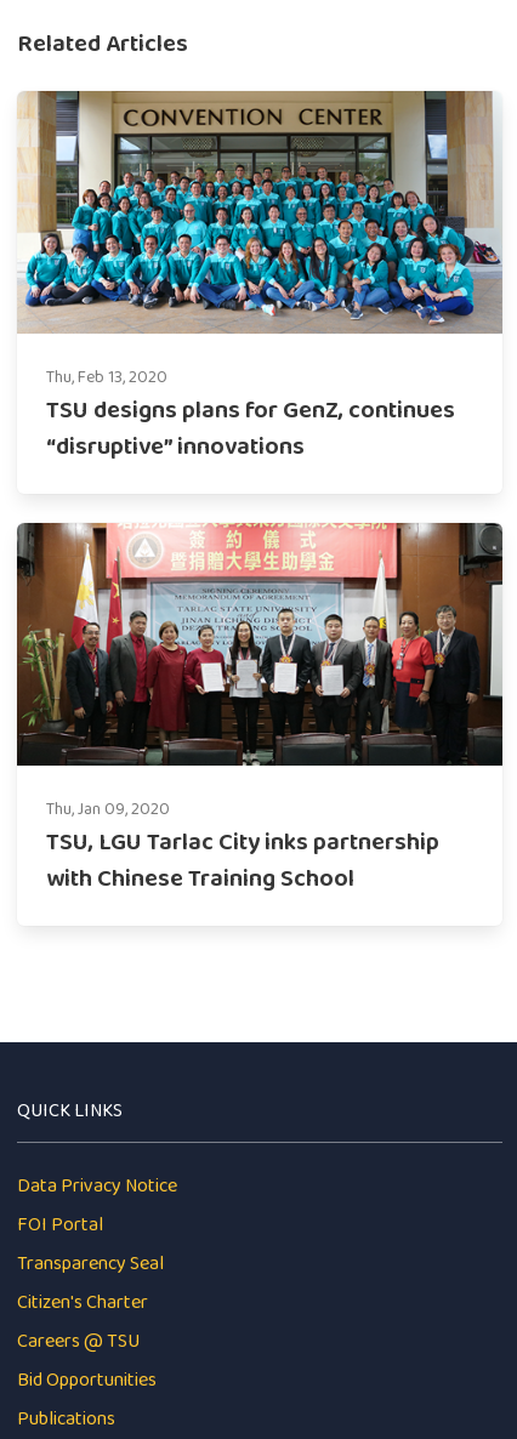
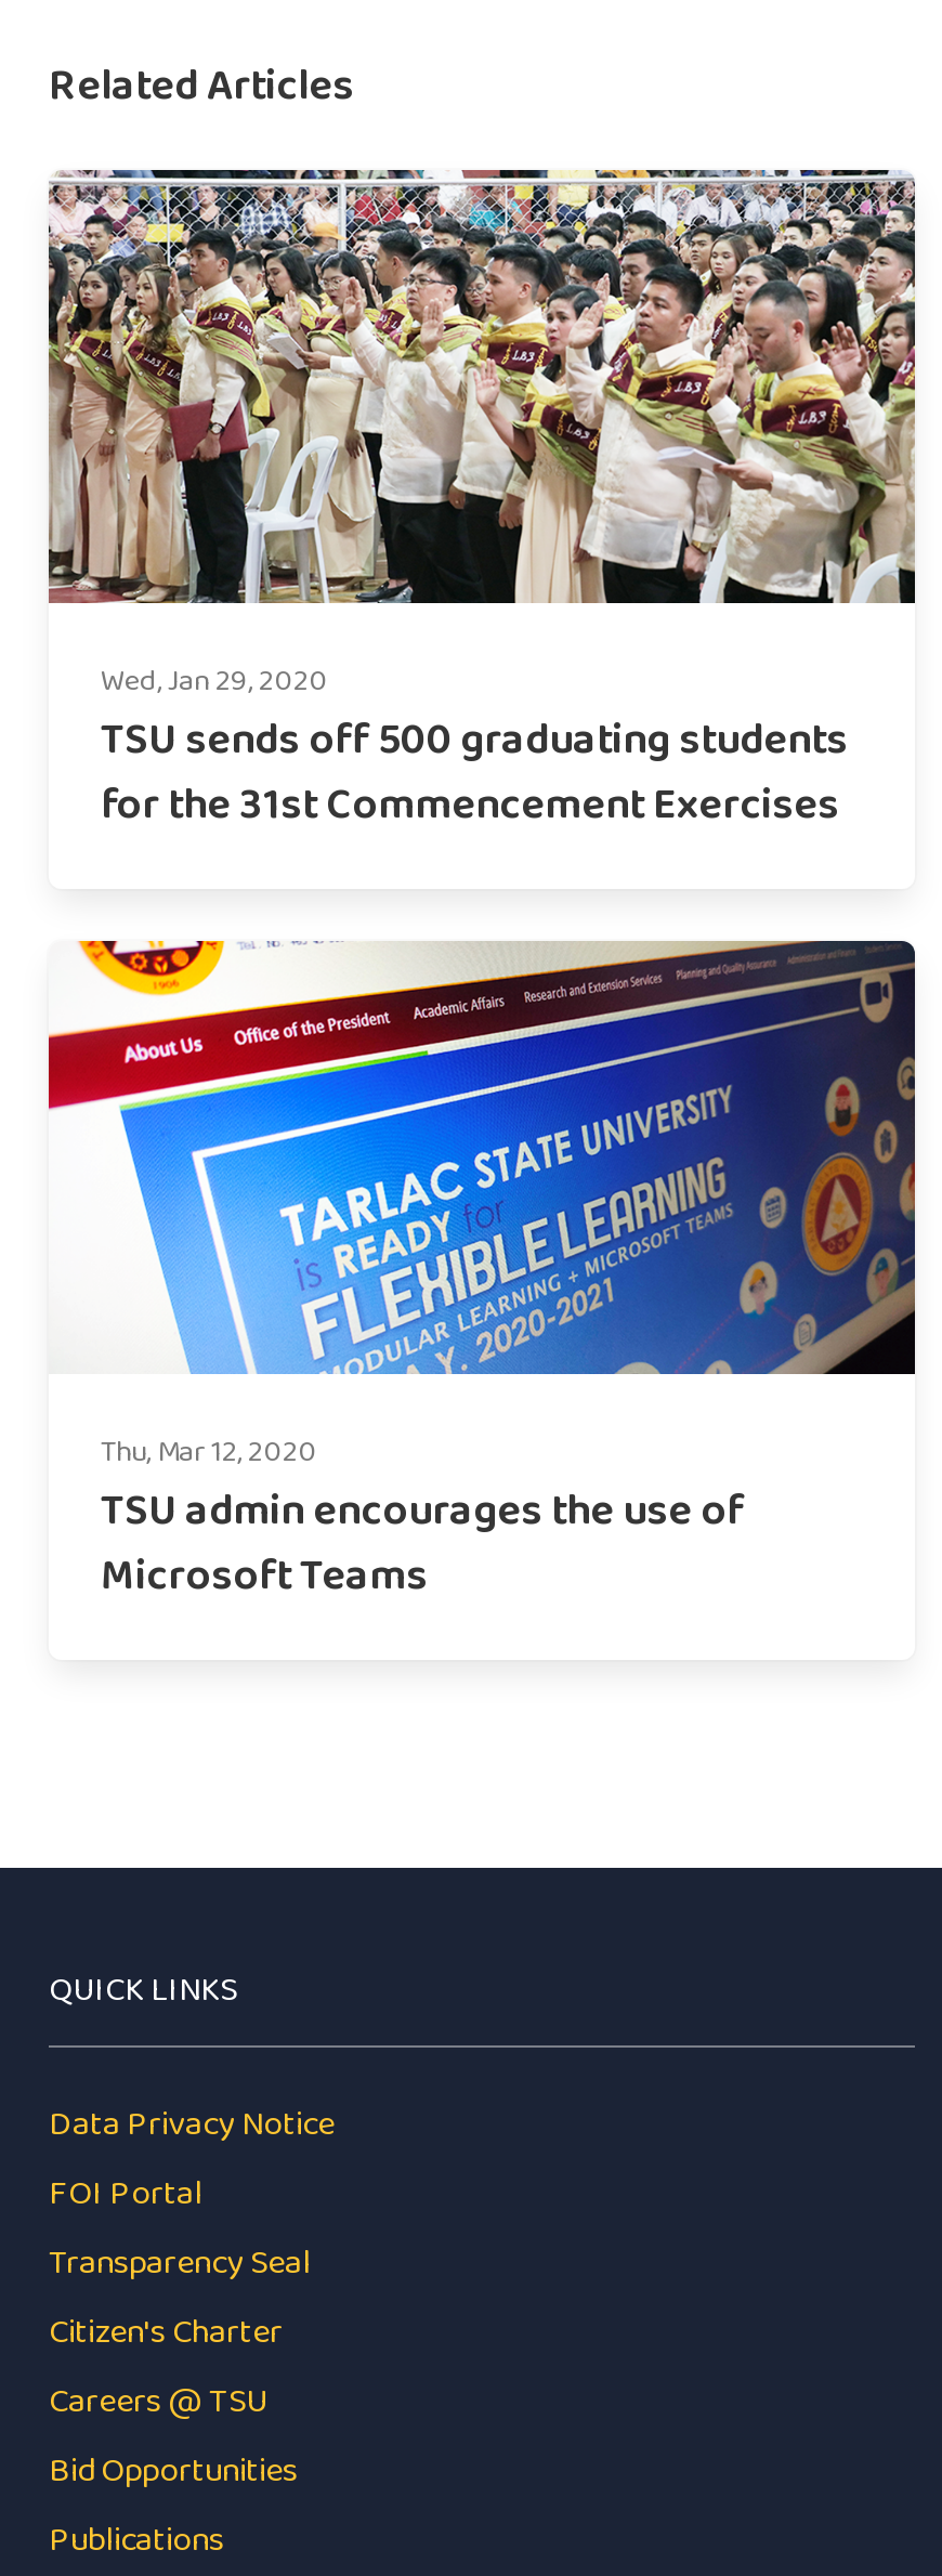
- [image]
- Thu, Feb 13, 2020
- TSU designs plans for GenZ, continues
- “disruptive” innovations
+ [image]
+ Wed, Jan 29, 2020
+ TSU sends off 500 graduating students
+ for the 31st Commencement Exercises

- [image]
- Thu, Jan 09, 2020
- TSU, LGU Tarlac City inks partnership
- with Chinese Training School
+ [image]
+ Thu, Mar 12, 2020
+ TSU admin encourages the use of
+ Microsoft Teams
